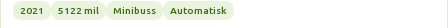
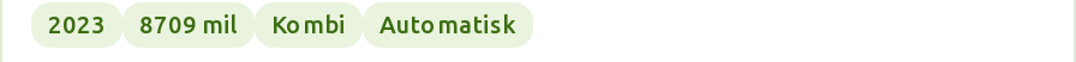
- 2021
- 5122 mil
- Minibuss
+ 2023
+ 8709 mil
+ Kombi
